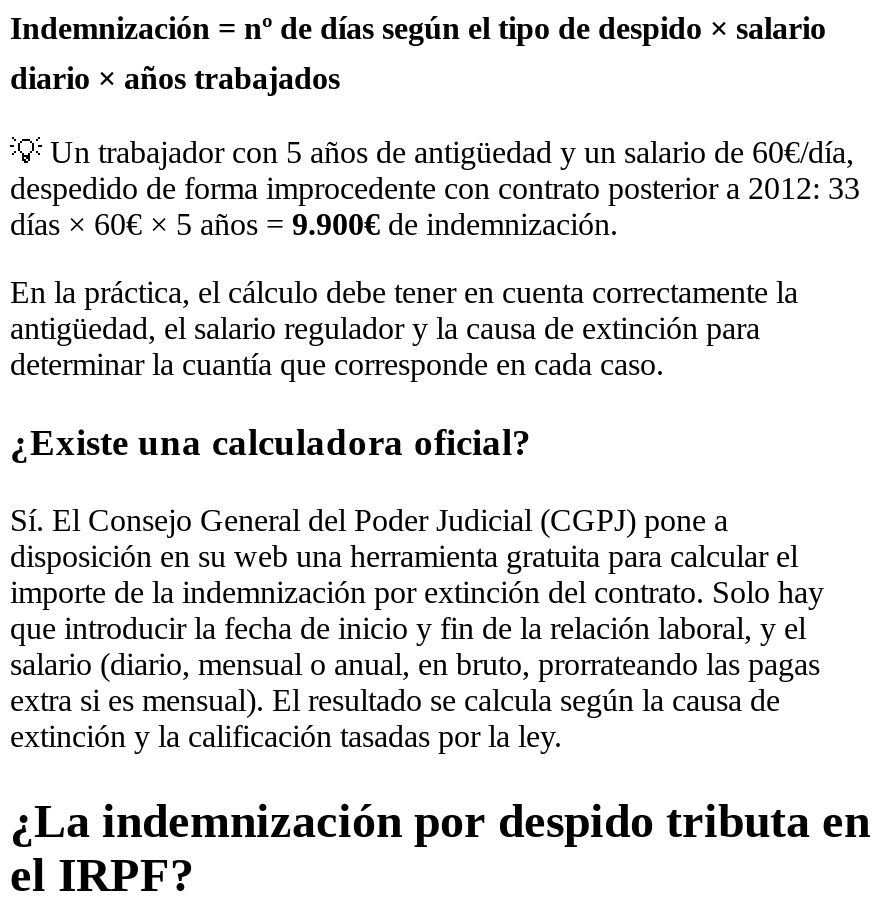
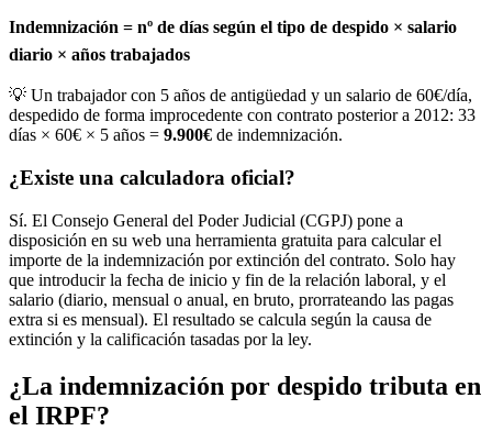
- En la práctica, el cálculo debe tener en cuenta correctamente la
- antigüedad, el salario regulador y la causa de extinción para
- determinar la cuantía que corresponde en cada caso.
